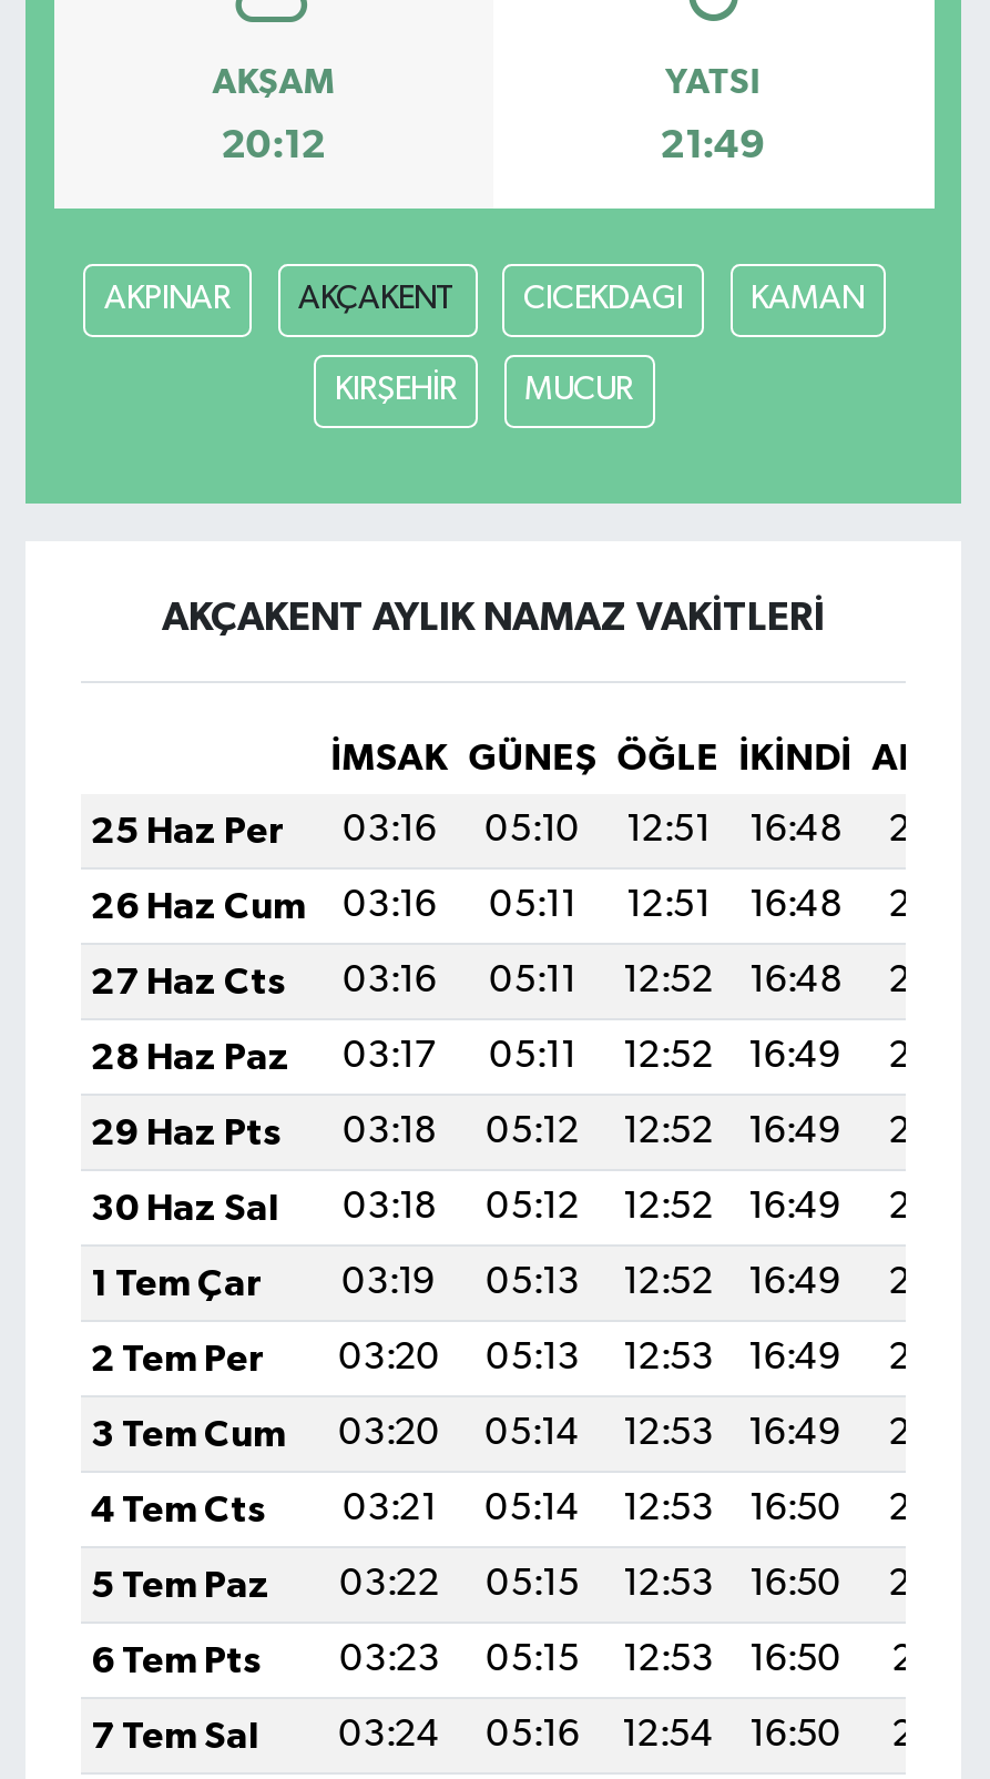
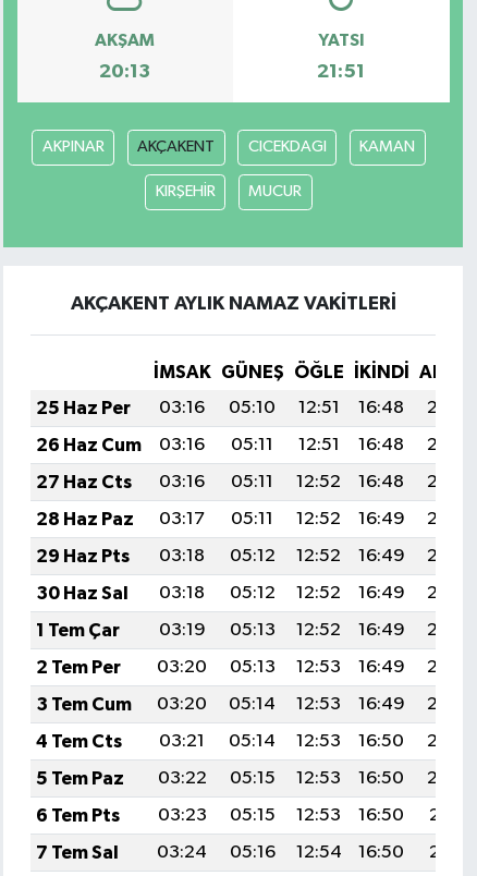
- 20:12
+ 20:13

- 21:49
+ 21:51
